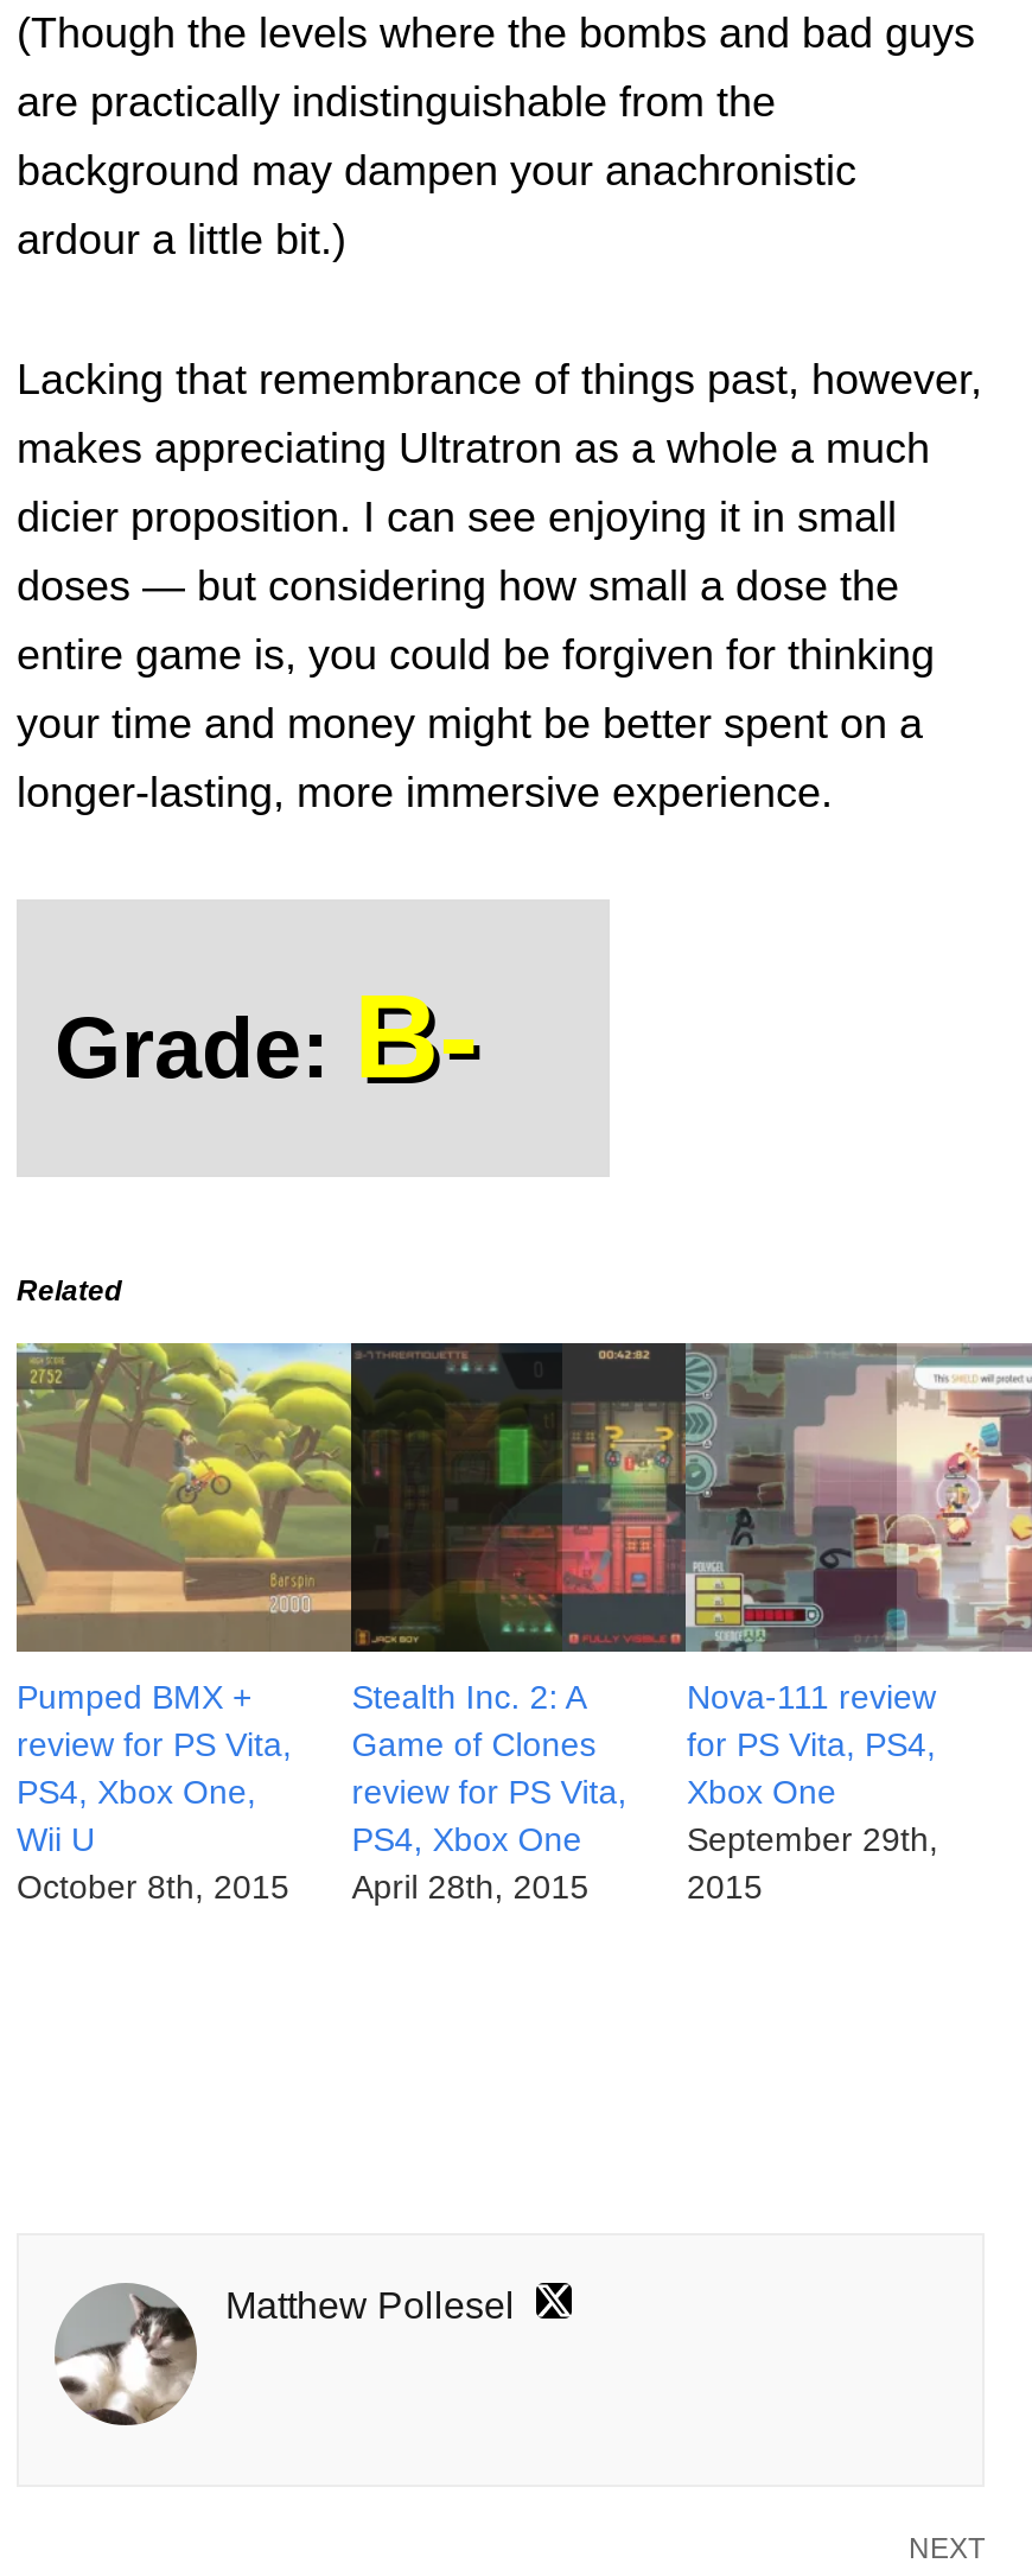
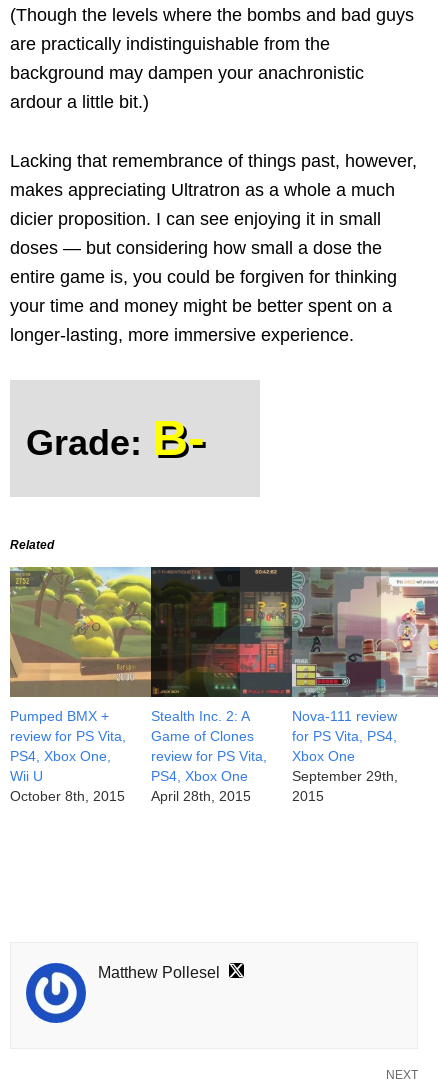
- [image]
+ [image]
